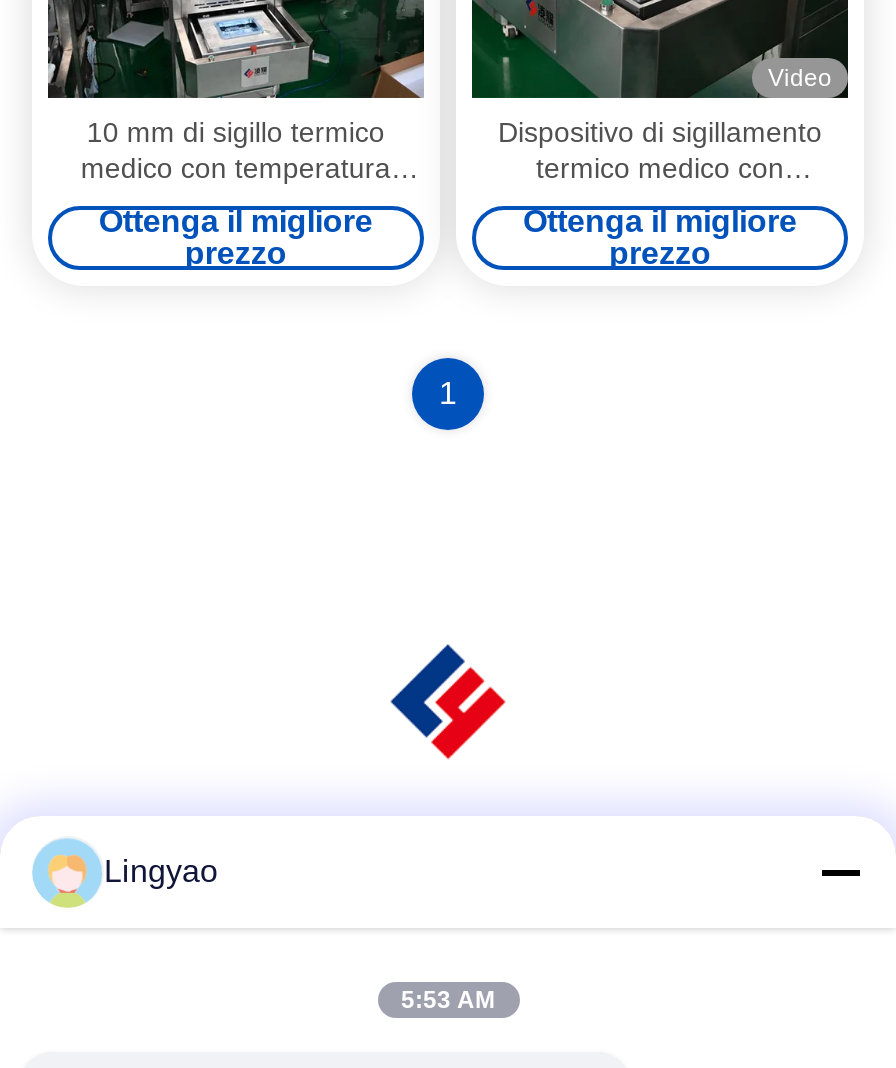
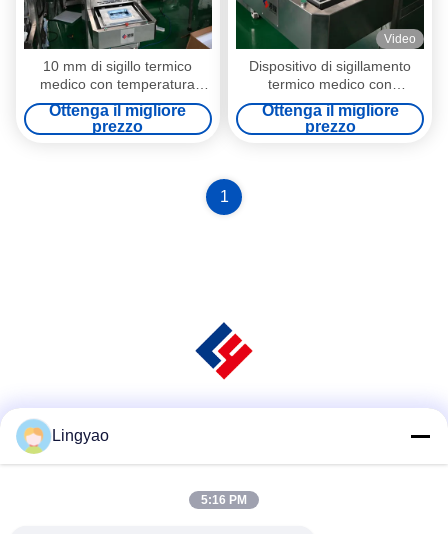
- 5:53 AM
+ 5:16 PM
